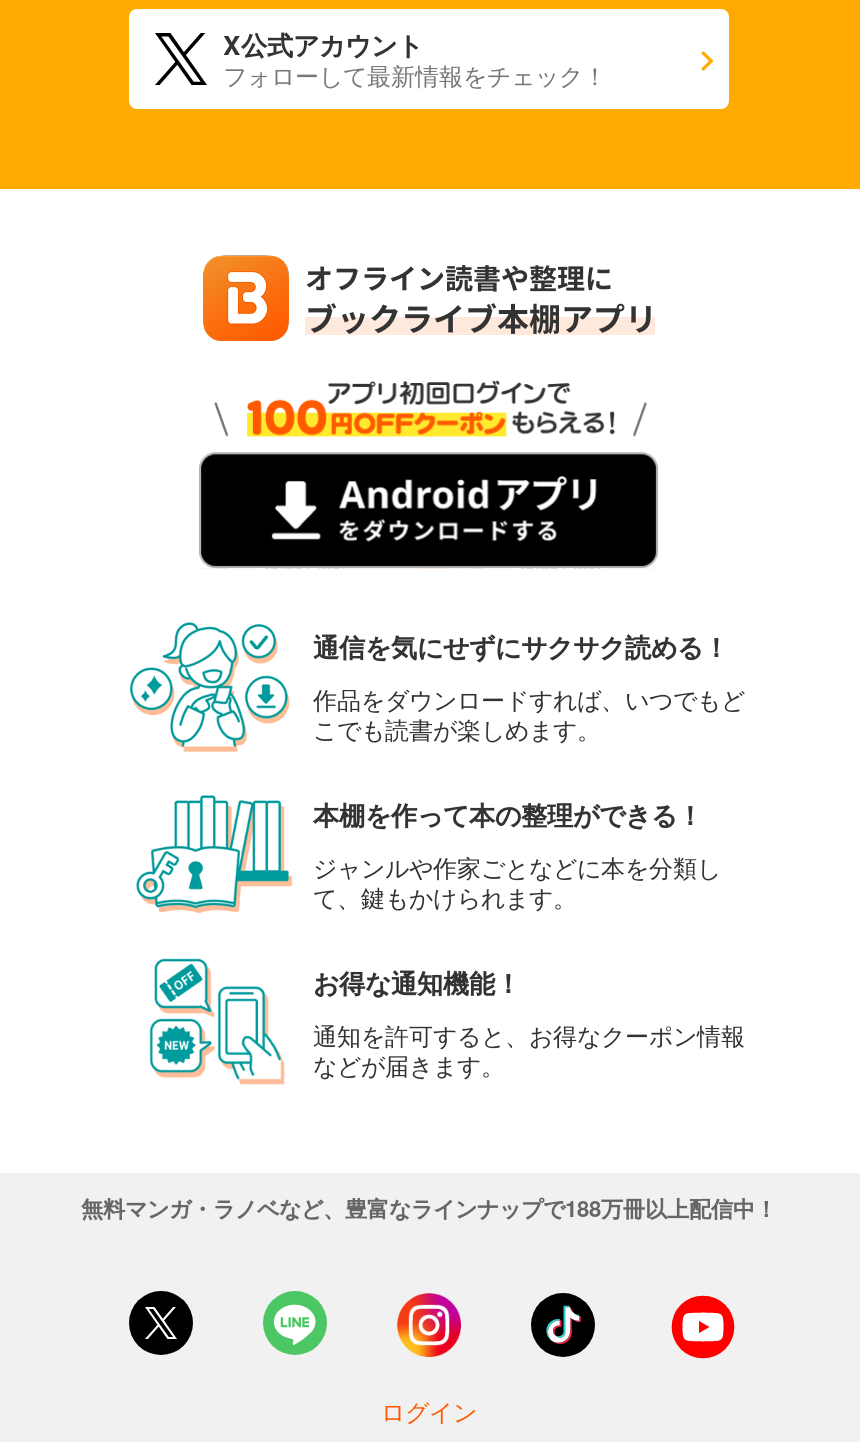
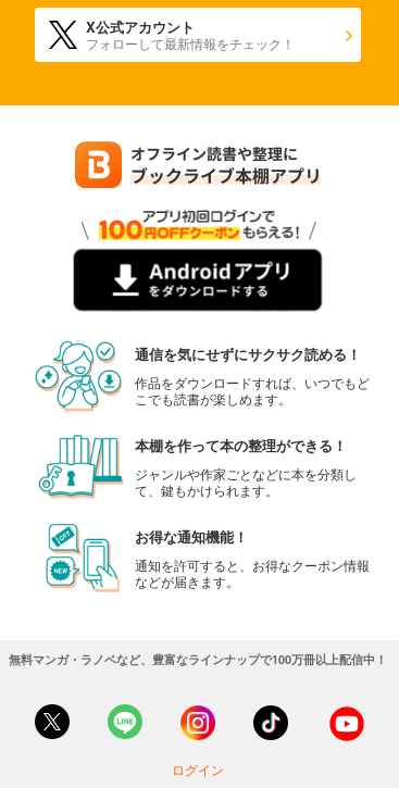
- 無料マンガ・ラノベなど、豊富なラインナップで188万冊以上配信中！
+ 無料マンガ・ラノベなど、豊富なラインナップで100万冊以上配信中！
